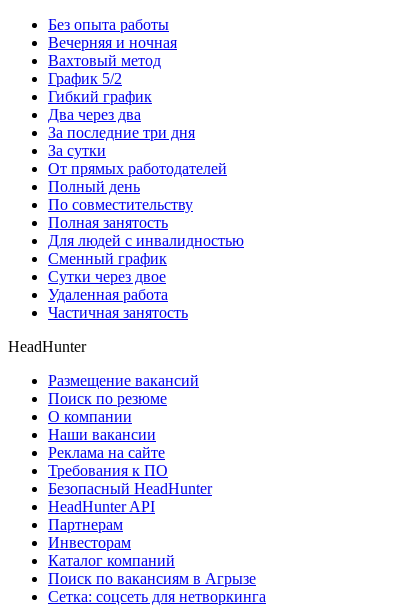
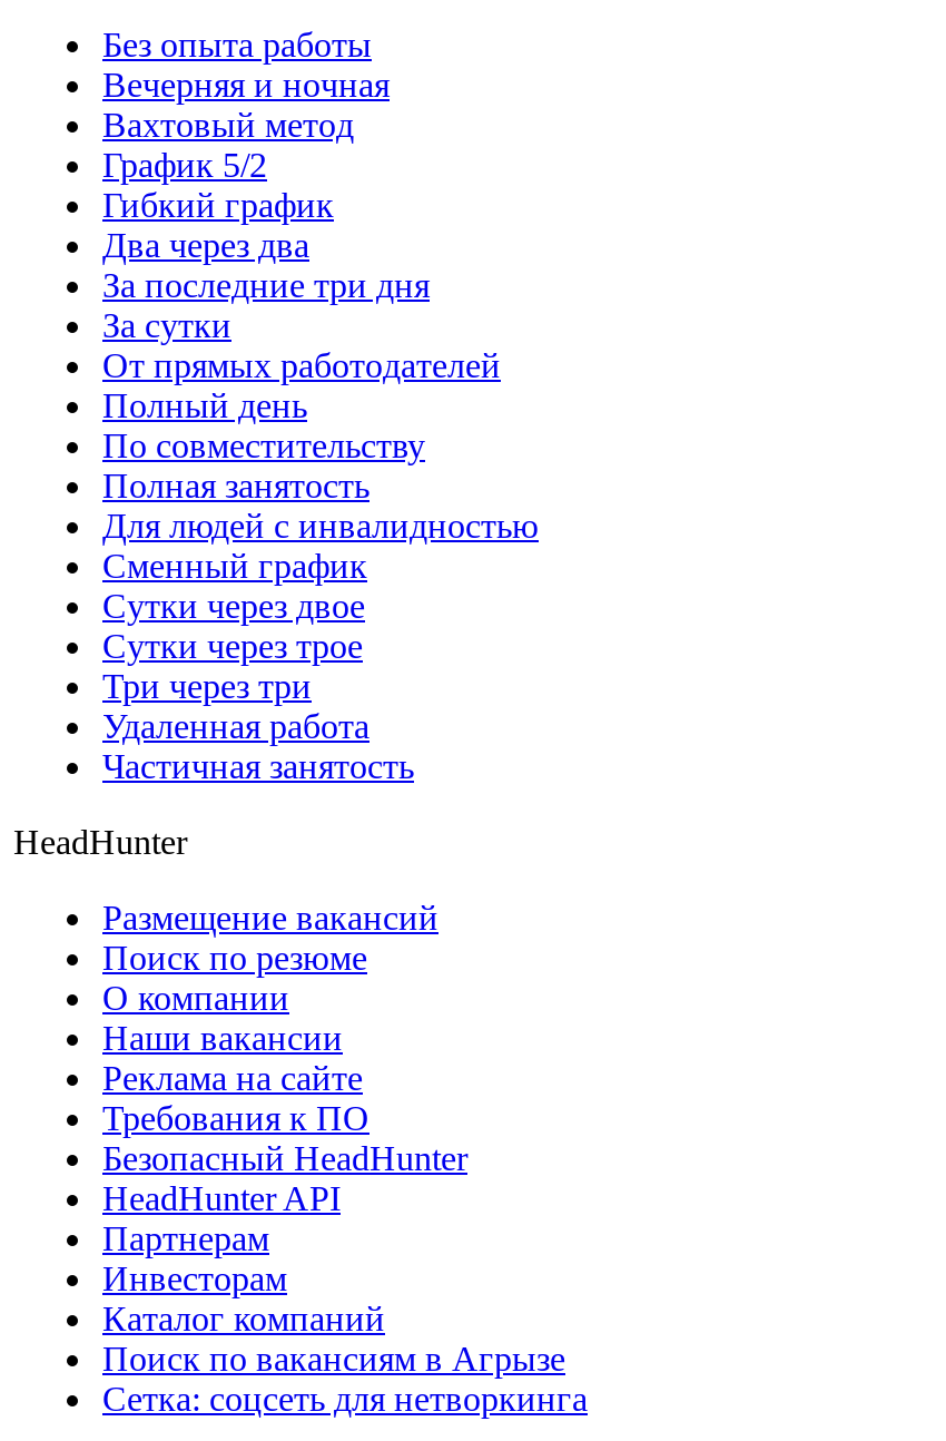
+ Сутки через трое
+ Три через три
